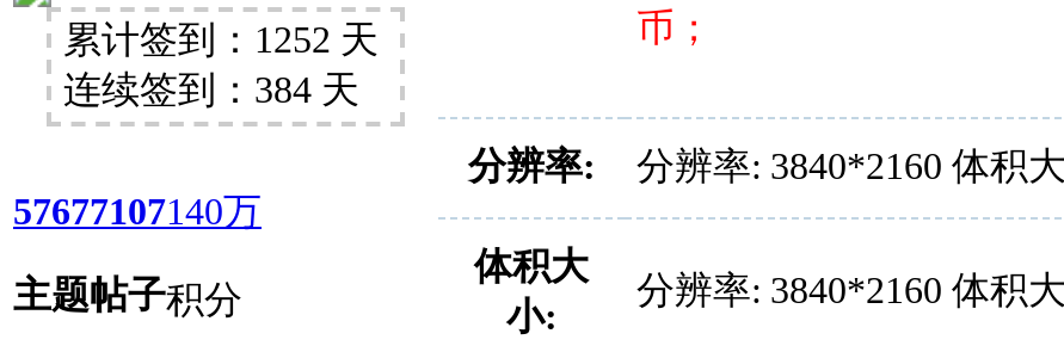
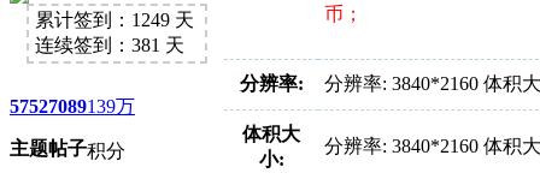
- 累计签到：1252 天
+ 累计签到：1249 天

- 连续签到：384 天
+ 连续签到：381 天

- 5767
+ 5752

- 7107
+ 7089

- 140万
+ 139万
